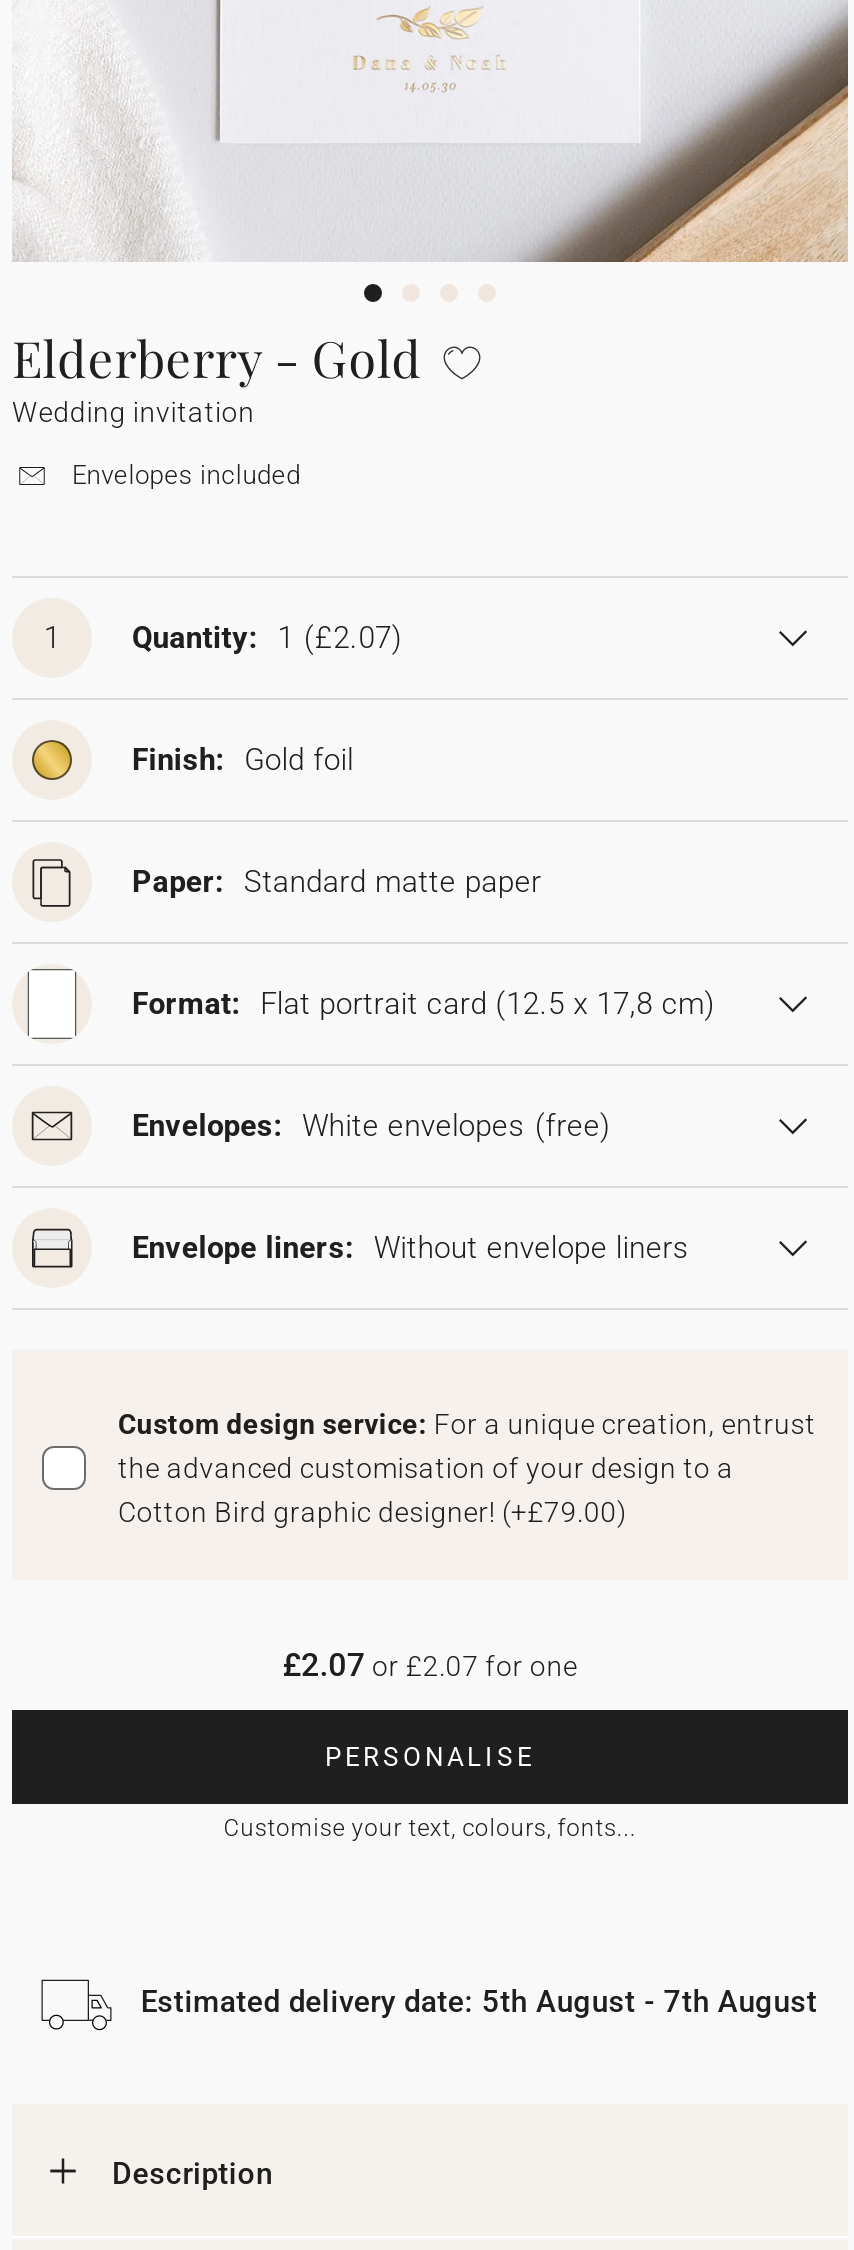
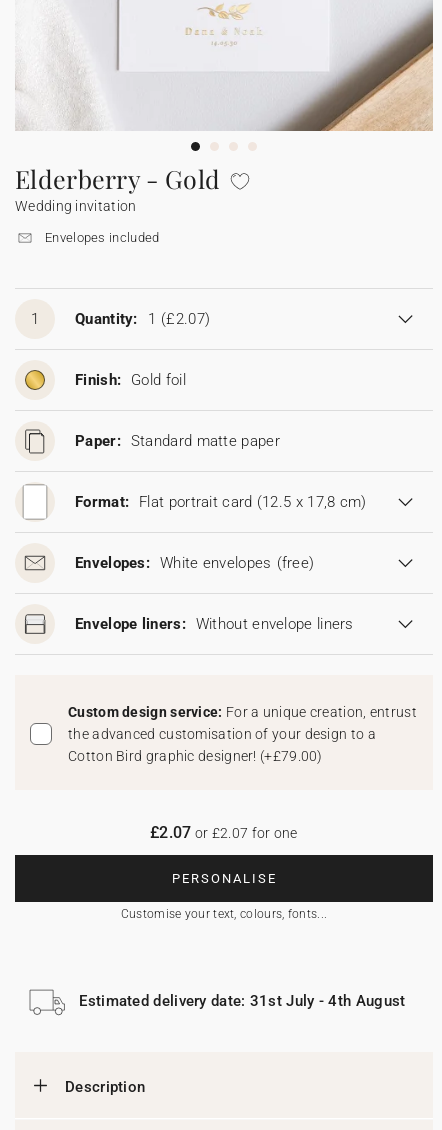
- Estimated delivery date: 5th August - 7th August
+ Estimated delivery date: 31st July - 4th August
